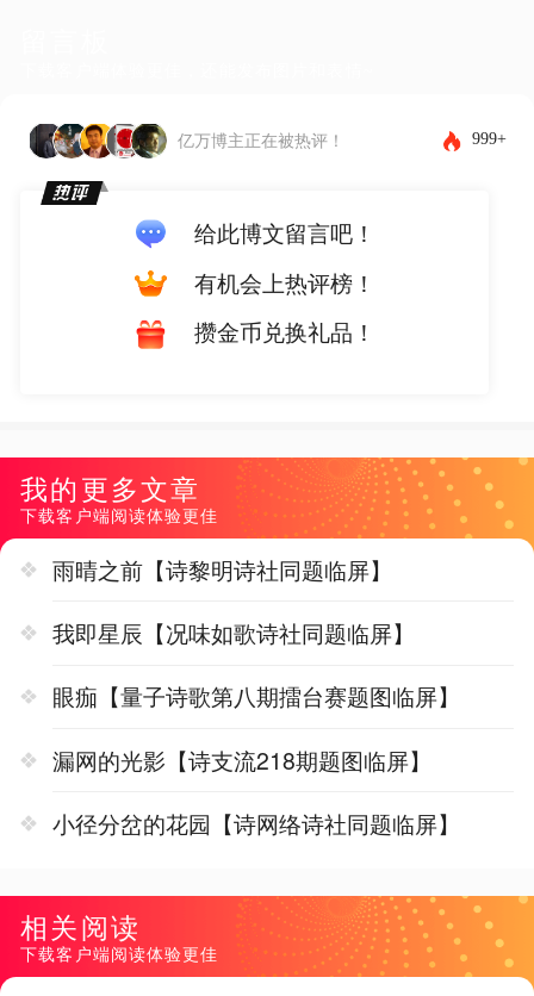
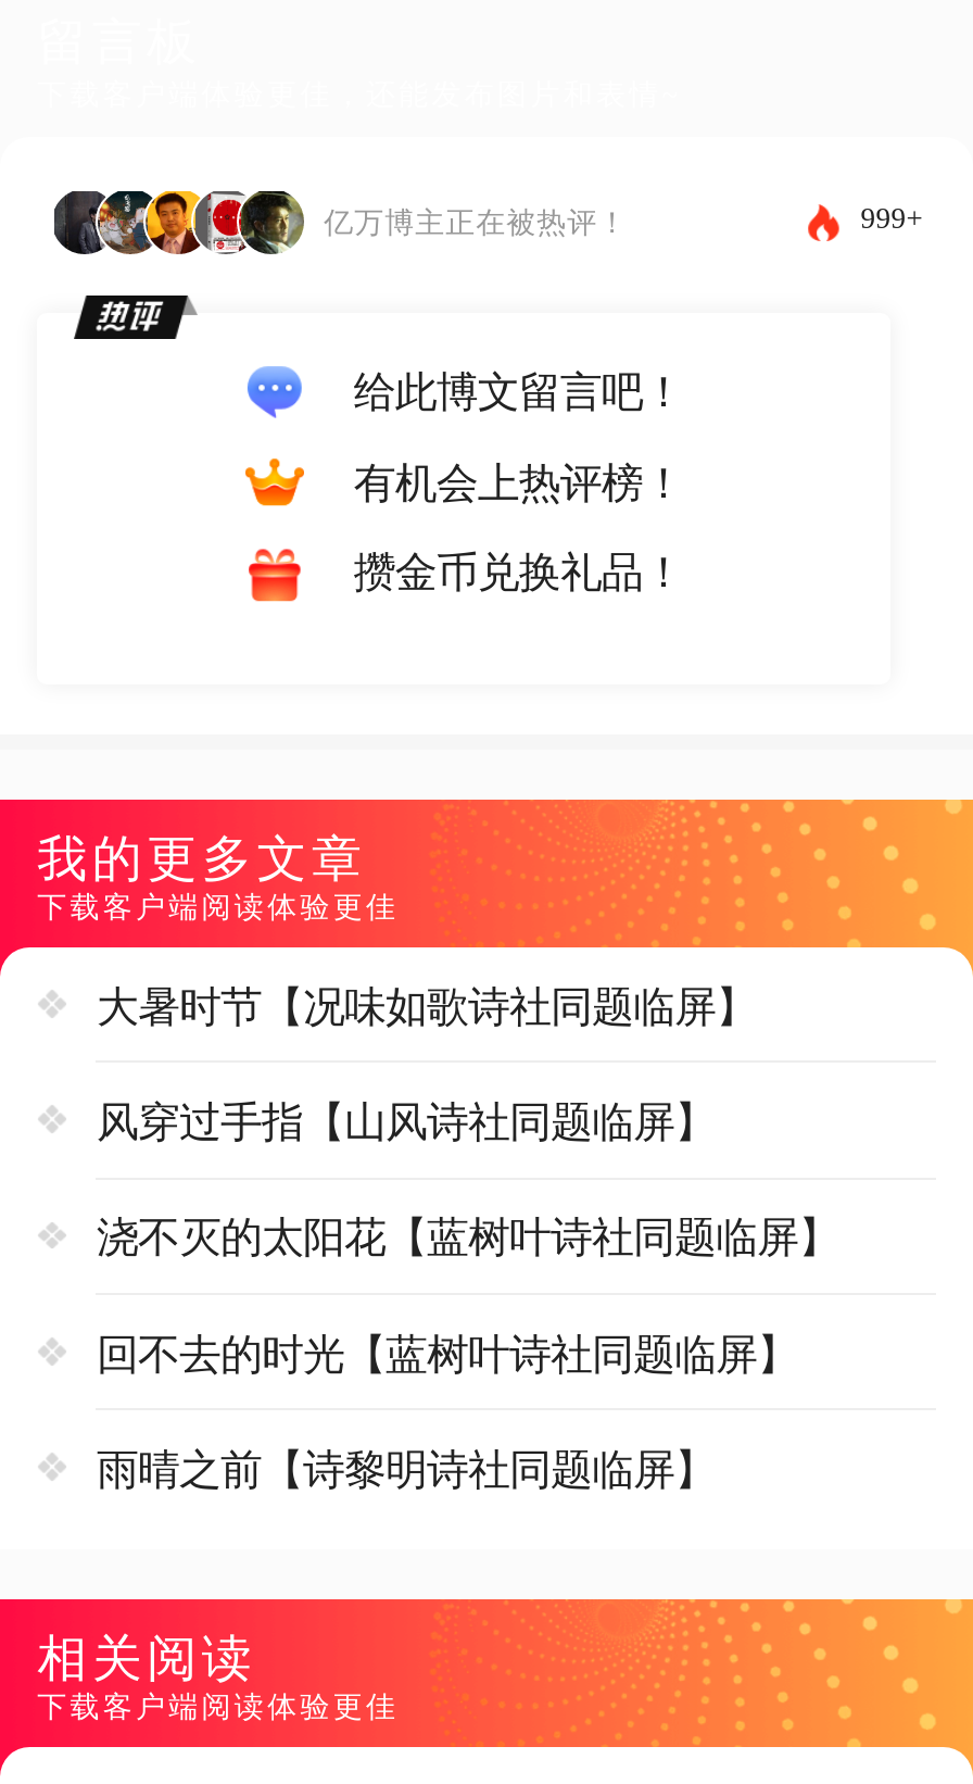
+ 大暑时节【况味如歌诗社同题临屏】
+ 风穿过手指【山风诗社同题临屏】
+ 浇不灭的太阳花【蓝树叶诗社同题临屏】
+ 回不去的时光【蓝树叶诗社同题临屏】

moved down: 雨晴之前【诗黎明诗社同题临屏】

- 我即星辰【况味如歌诗社同题临屏】
- 眼痂【量子诗歌第八期擂台赛题图临屏】
- 漏网的光影【诗支流218期题图临屏】
- 小径分岔的花园【诗网络诗社同题临屏】
